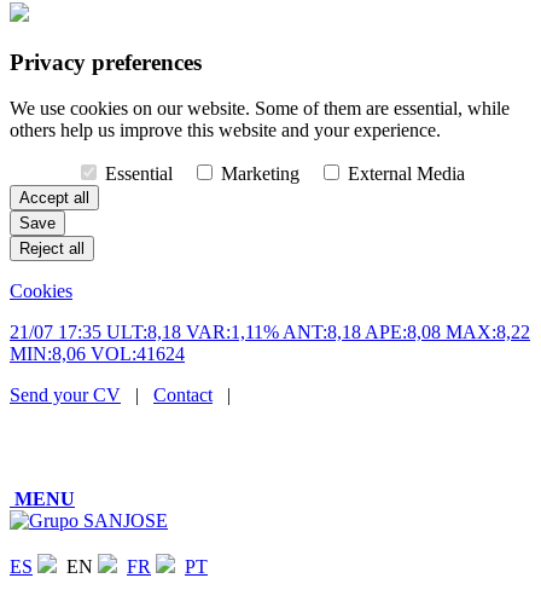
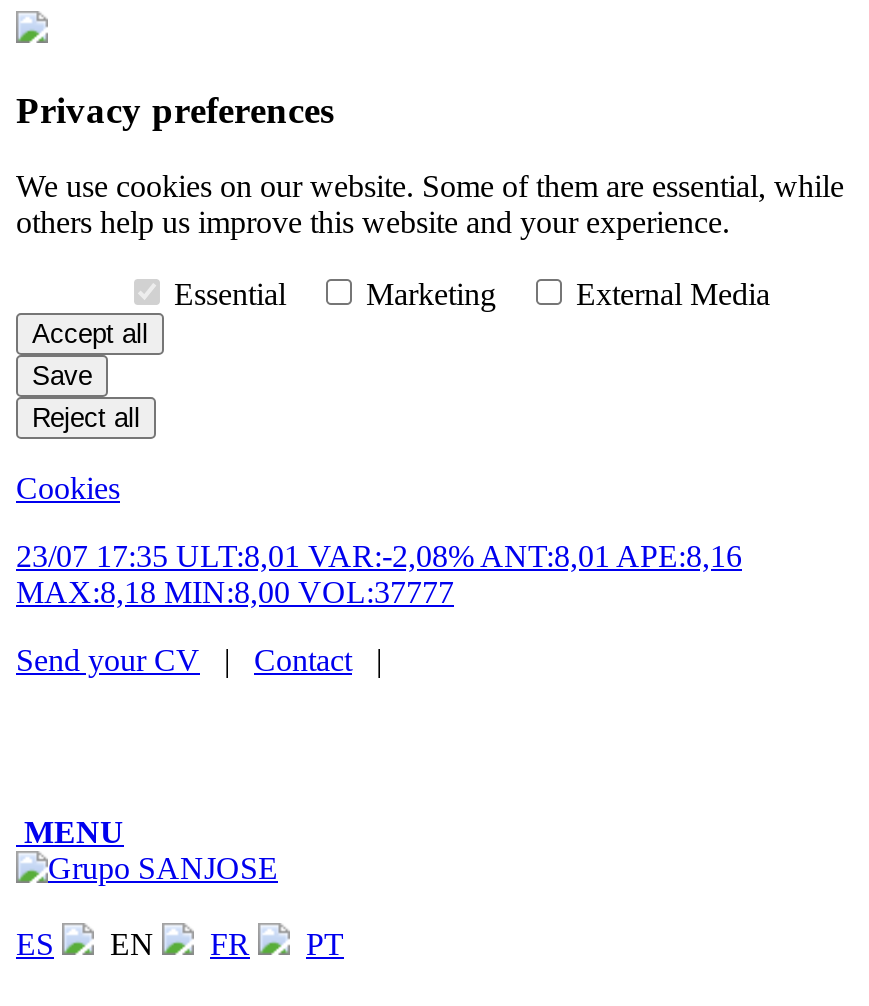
- 21/07 17:35 ULT:8,18 VAR:1,11% ANT:8,18 APE:8,08 MAX:8,22
- MIN:8,06 VOL:41624
+ 23/07 17:35 ULT:8,01 VAR:-2,08% ANT:8,01 APE:8,16
+ MAX:8,18 MIN:8,00 VOL:37777
